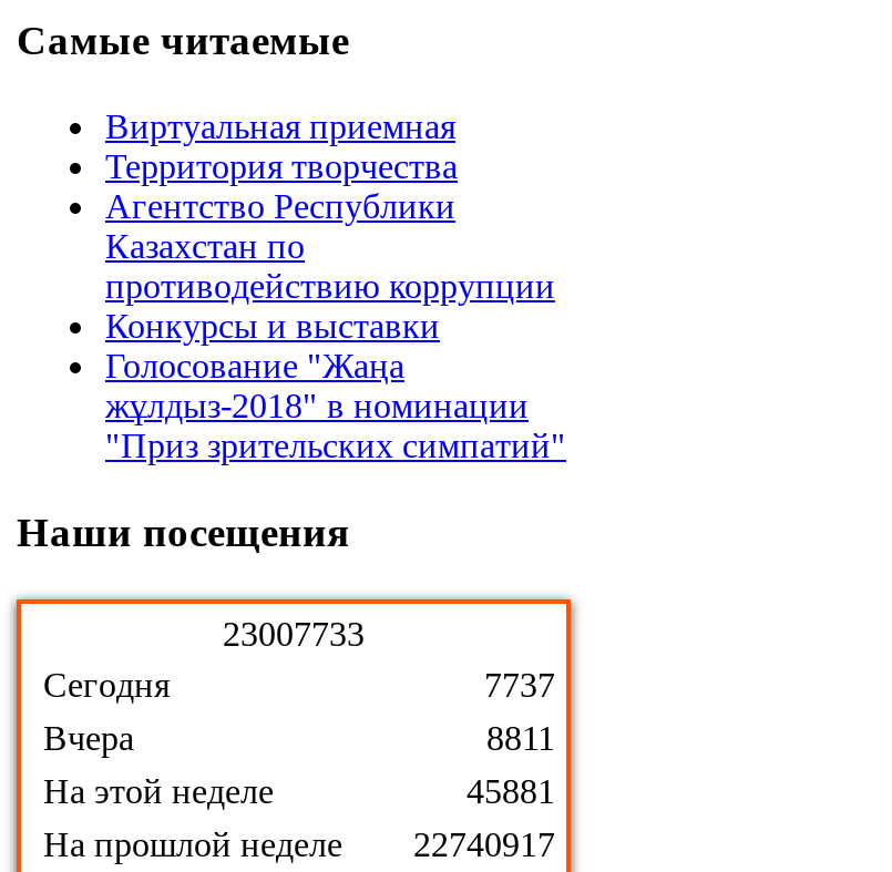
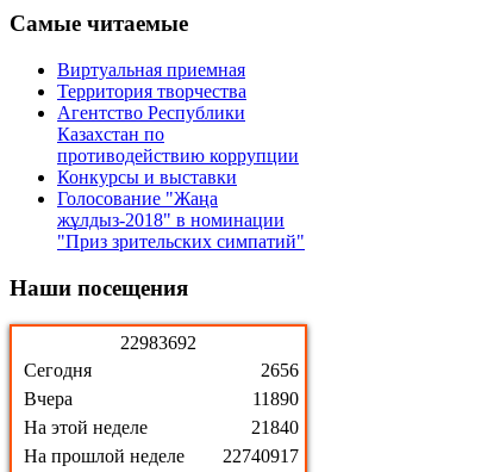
- 23007733
+ 22983692

- 7737
+ 2656

- 8811
+ 11890

- 45881
+ 21840
